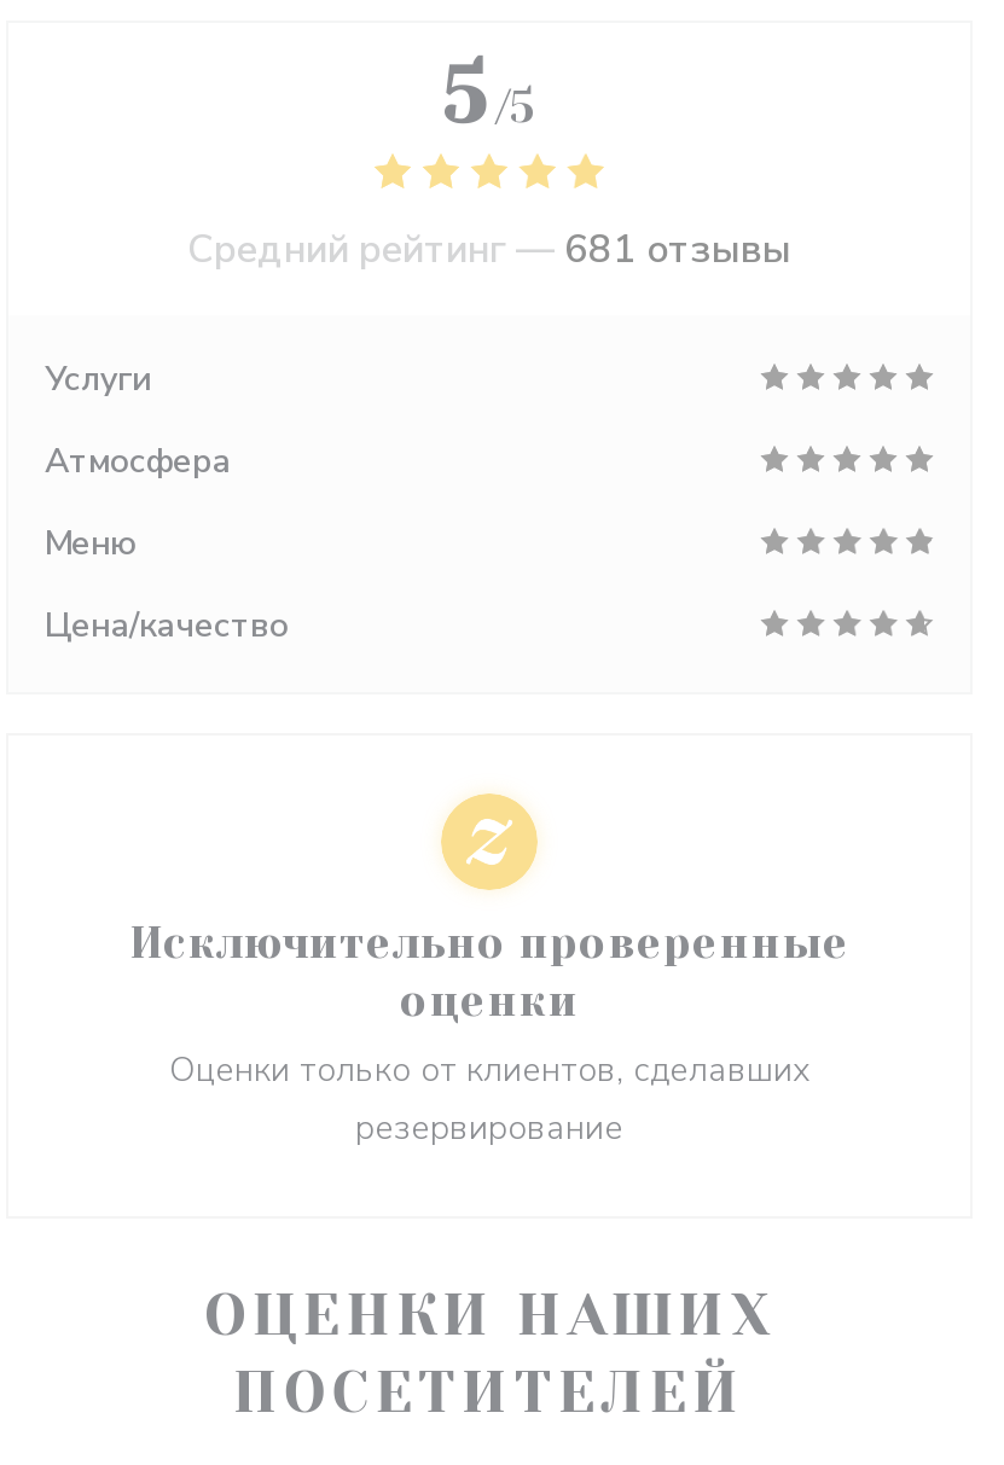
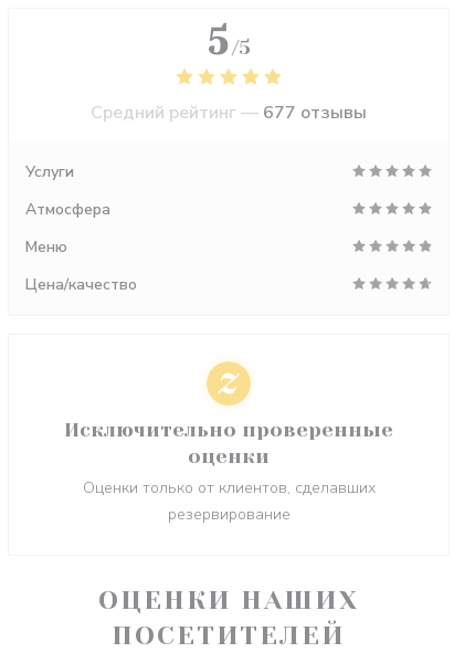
- Средний рейтинг — 681 отзывы
+ Средний рейтинг — 677 отзывы
